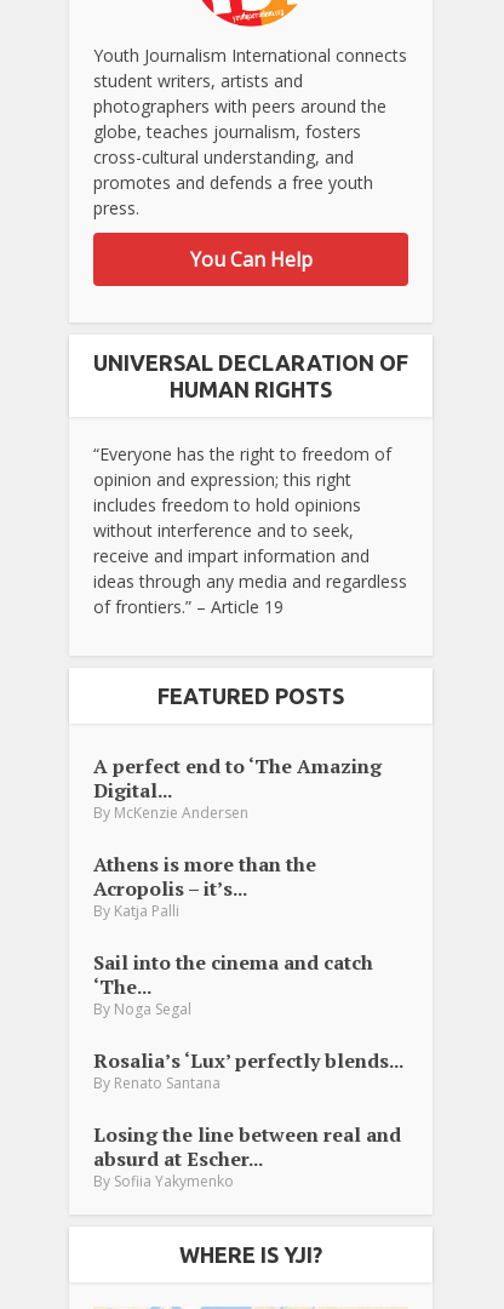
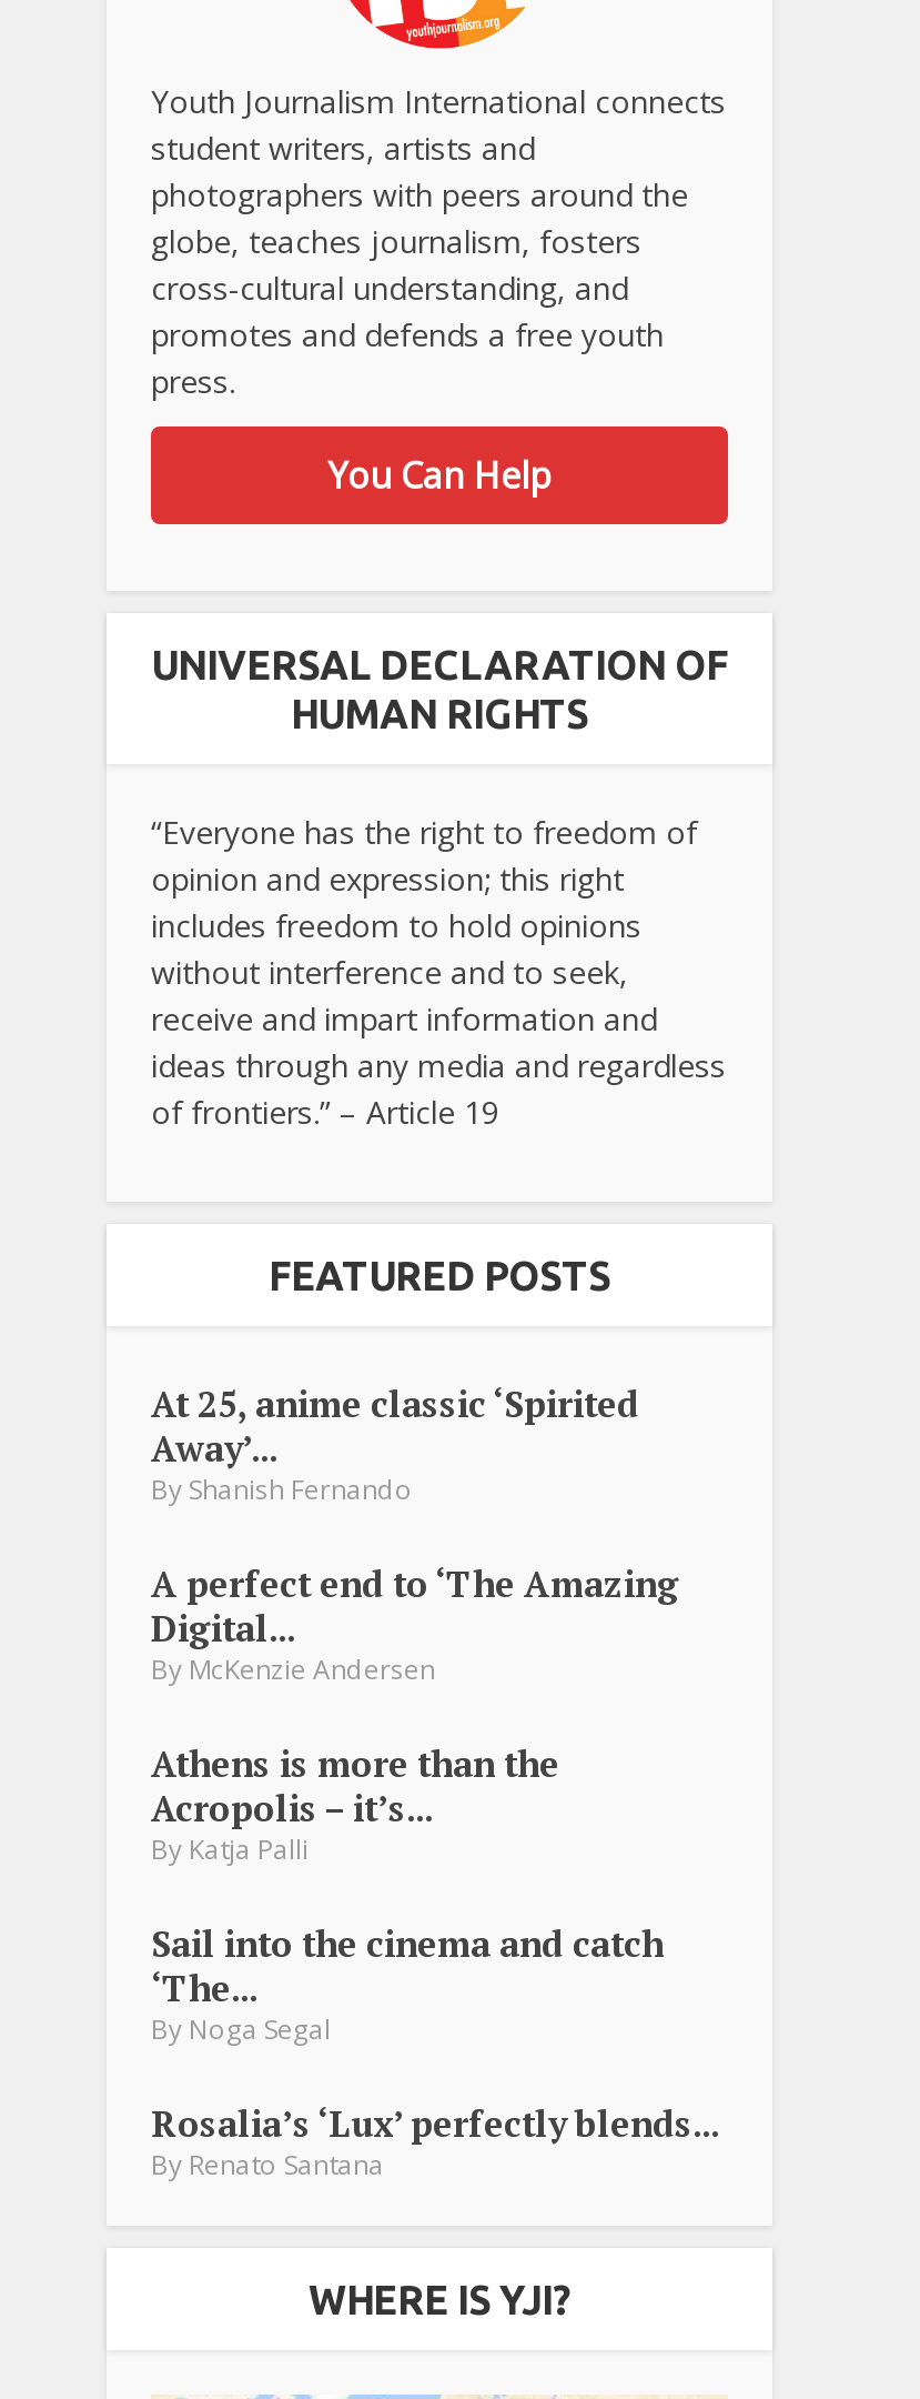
+ At 25, anime classic ‘Spirited
+ Away’...
+ By Shanish Fernando

moved down: A perfect end to ‘The Amazing | Digital... | By McKenzie Andersen | ... | Rosalia’s ‘Lux’ perfectly blends... | By Renato Santana

- Losing the line between real and
- absurd at Escher...
- By Sofiia Yakymenko
